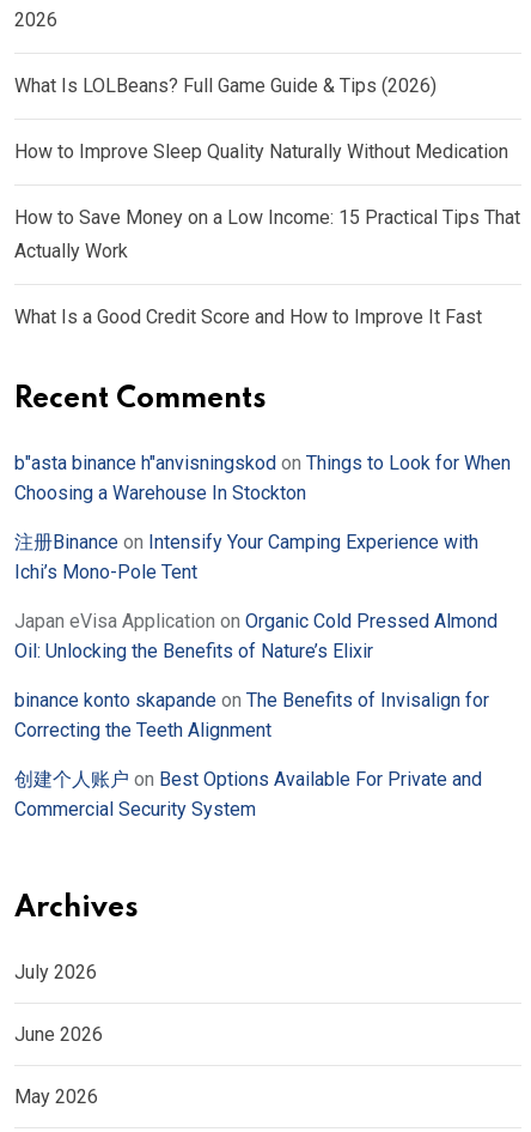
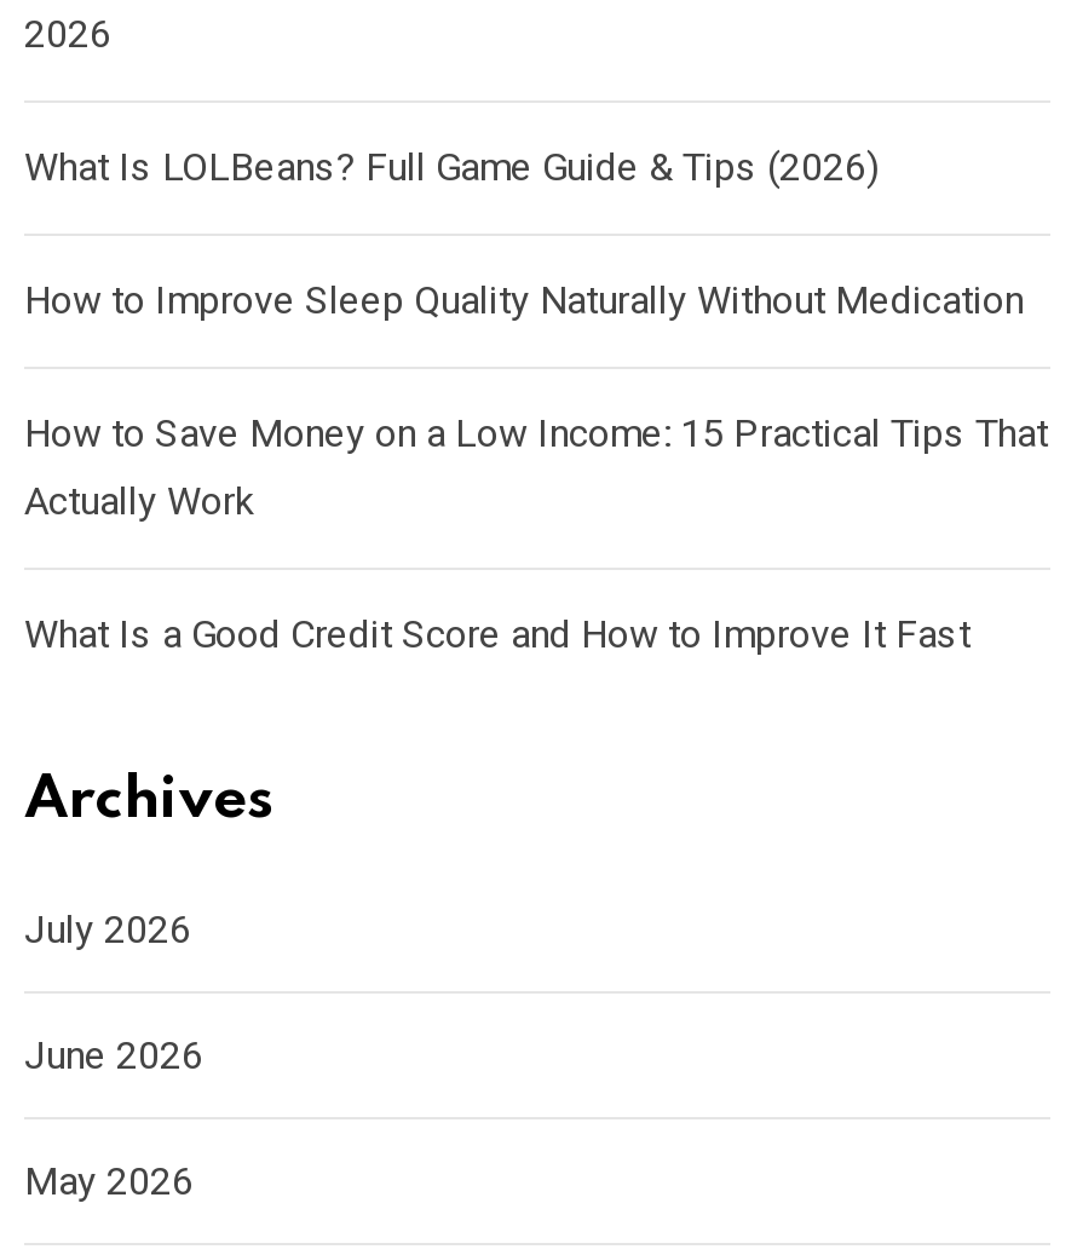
- Recent Comments
- b"asta binance h"anvisningskod on Things to Look for When
- Choosing a Warehouse In Stockton
- 注册Binance on Intensify Your Camping Experience with
- Ichi’s Mono-Pole Tent
- Japan eVisa Application on Organic Cold Pressed Almond
- Oil: Unlocking the Benefits of Nature’s Elixir
- binance konto skapande on The Benefits of Invisalign for
- Correcting the Teeth Alignment
- 创建个人账户on Best Options Available For Private and
- Commercial Security System
